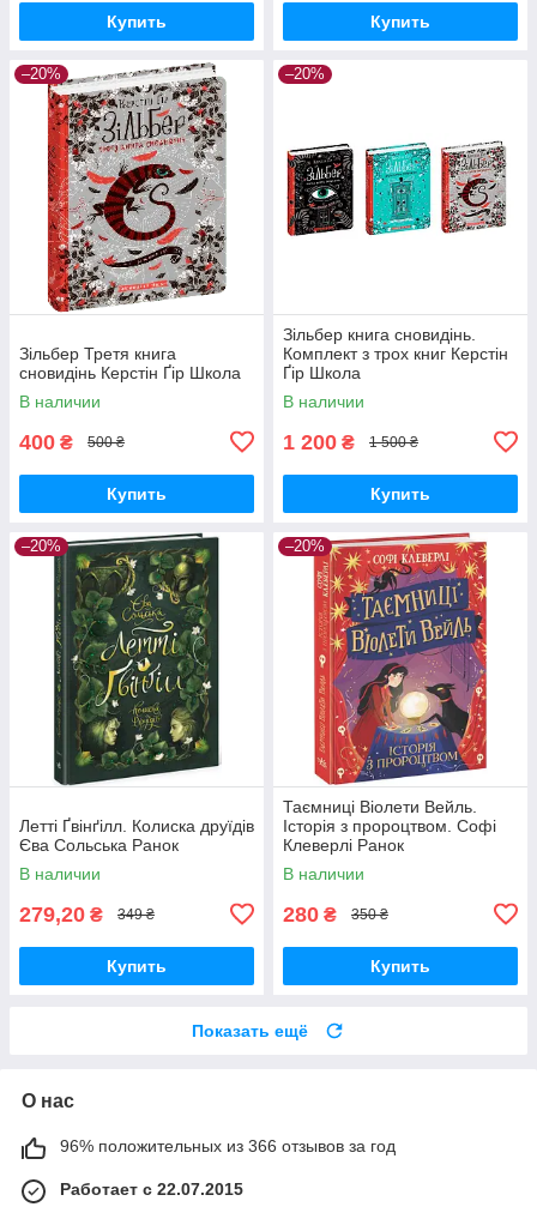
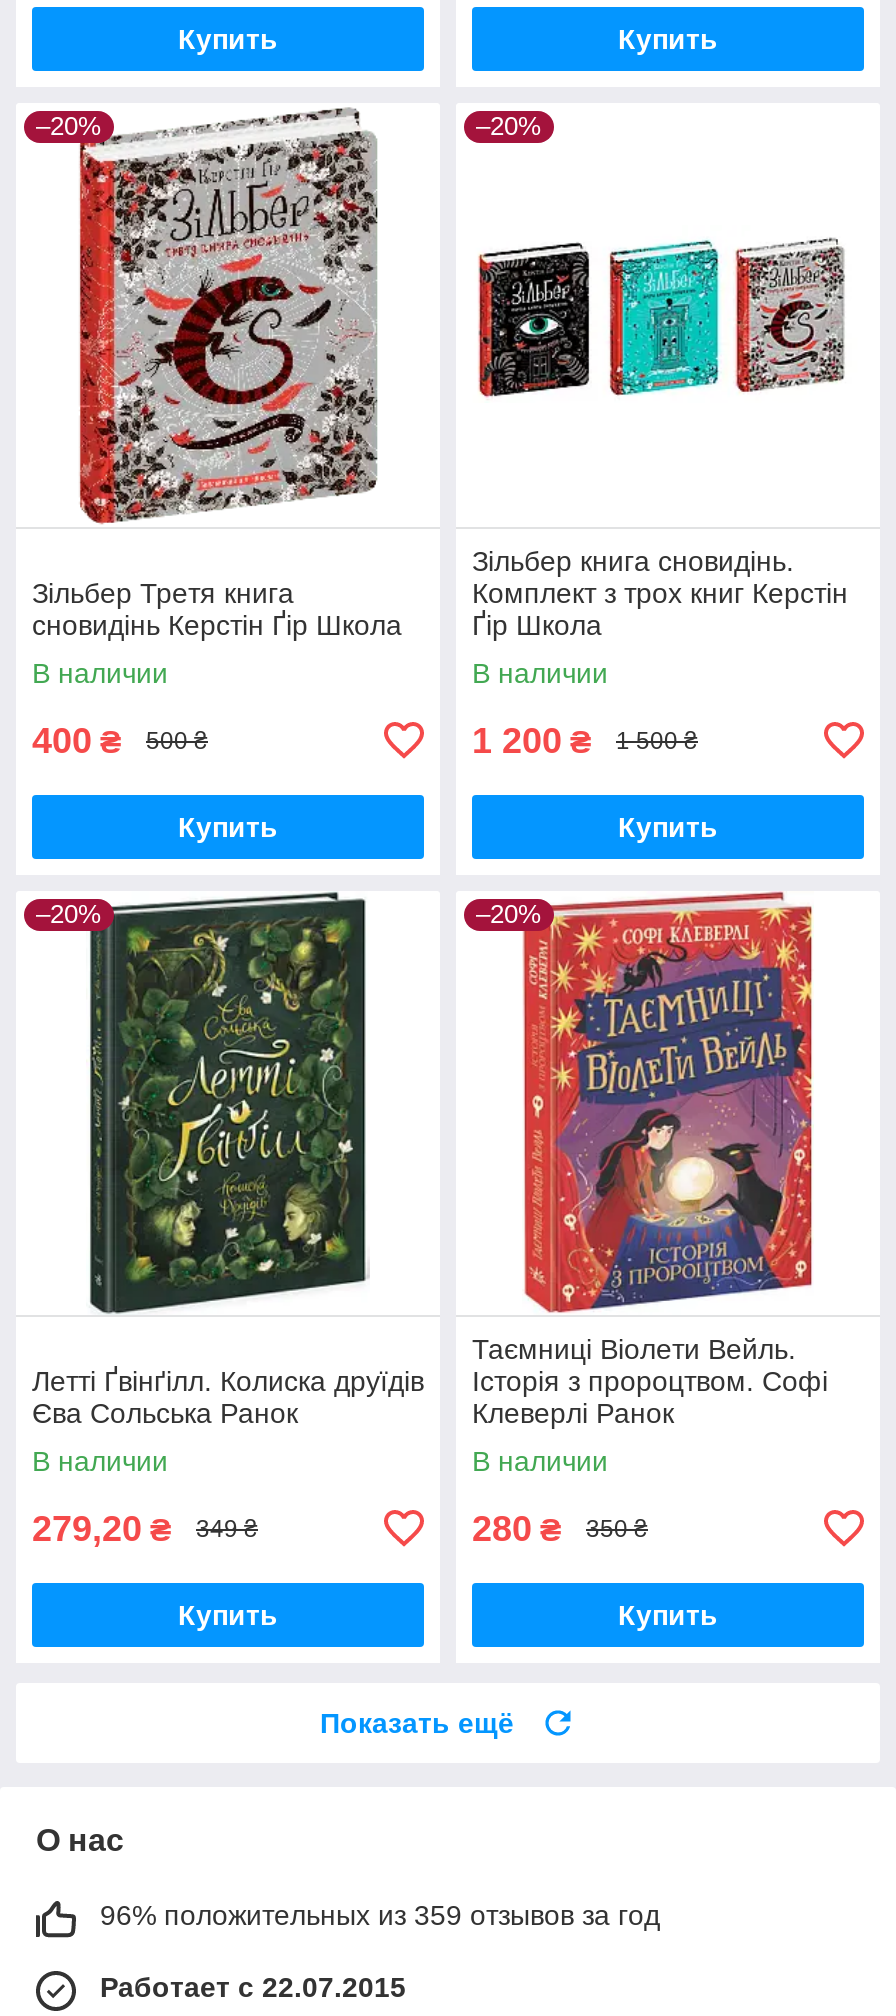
- 96% положительных из 366 отзывов за год
+ 96% положительных из 359 отзывов за год
